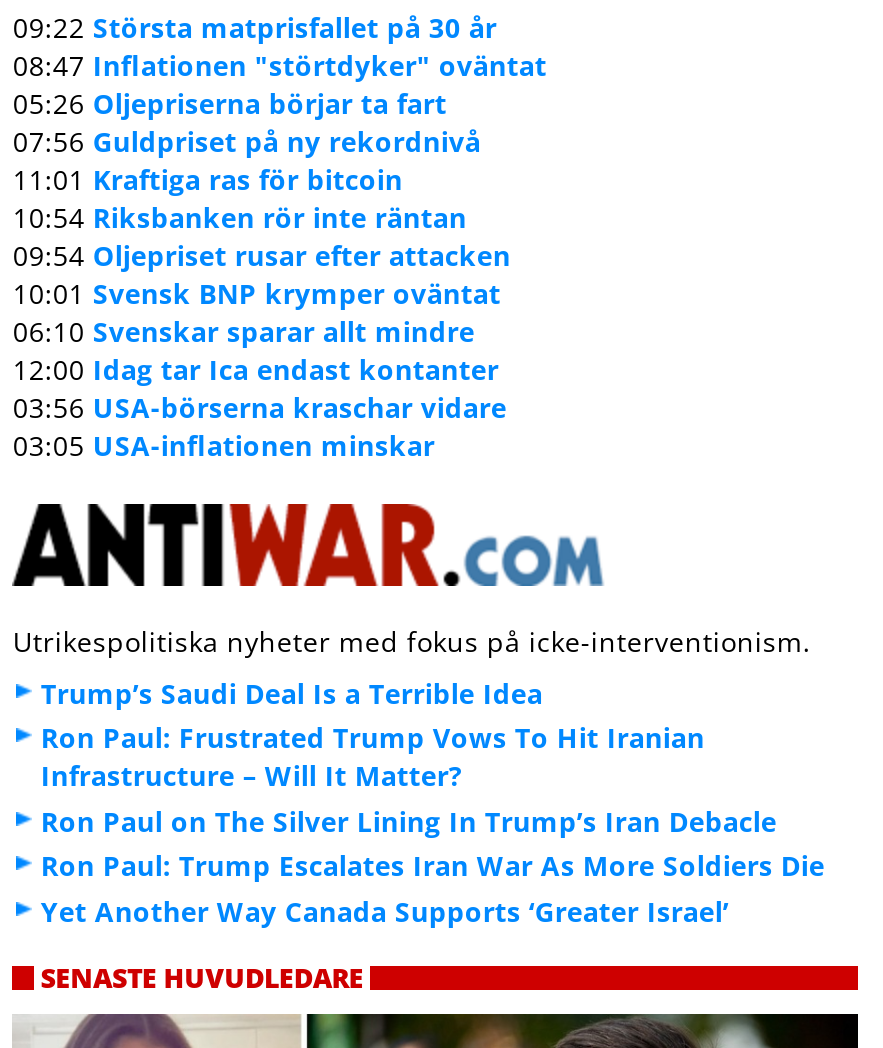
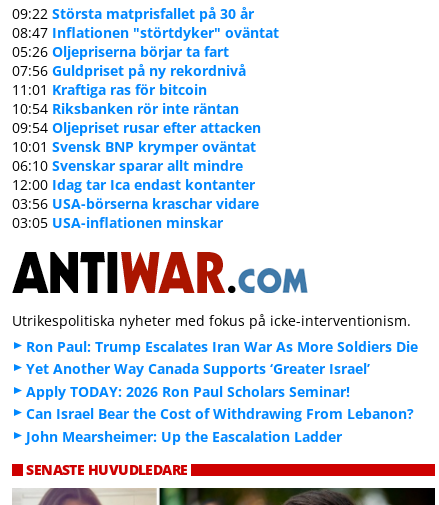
- Trump’s Saudi Deal Is a Terrible Idea
- Ron Paul: Frustrated Trump Vows To Hit Iranian
- Infrastructure – Will It Matter?
- Ron Paul on The Silver Lining In Trump’s Iran Debacle

moved up: Ron Paul: Trump Escalates Iran War As More Soldiers Die | Yet Another Way Canada Supports ‘Greater Israel’

+ Apply TODAY: 2026 Ron Paul Scholars Seminar!
+ Can Israel Bear the Cost of Withdrawing From Lebanon?
+ John Mearsheimer: Up the Eascalation Ladder
